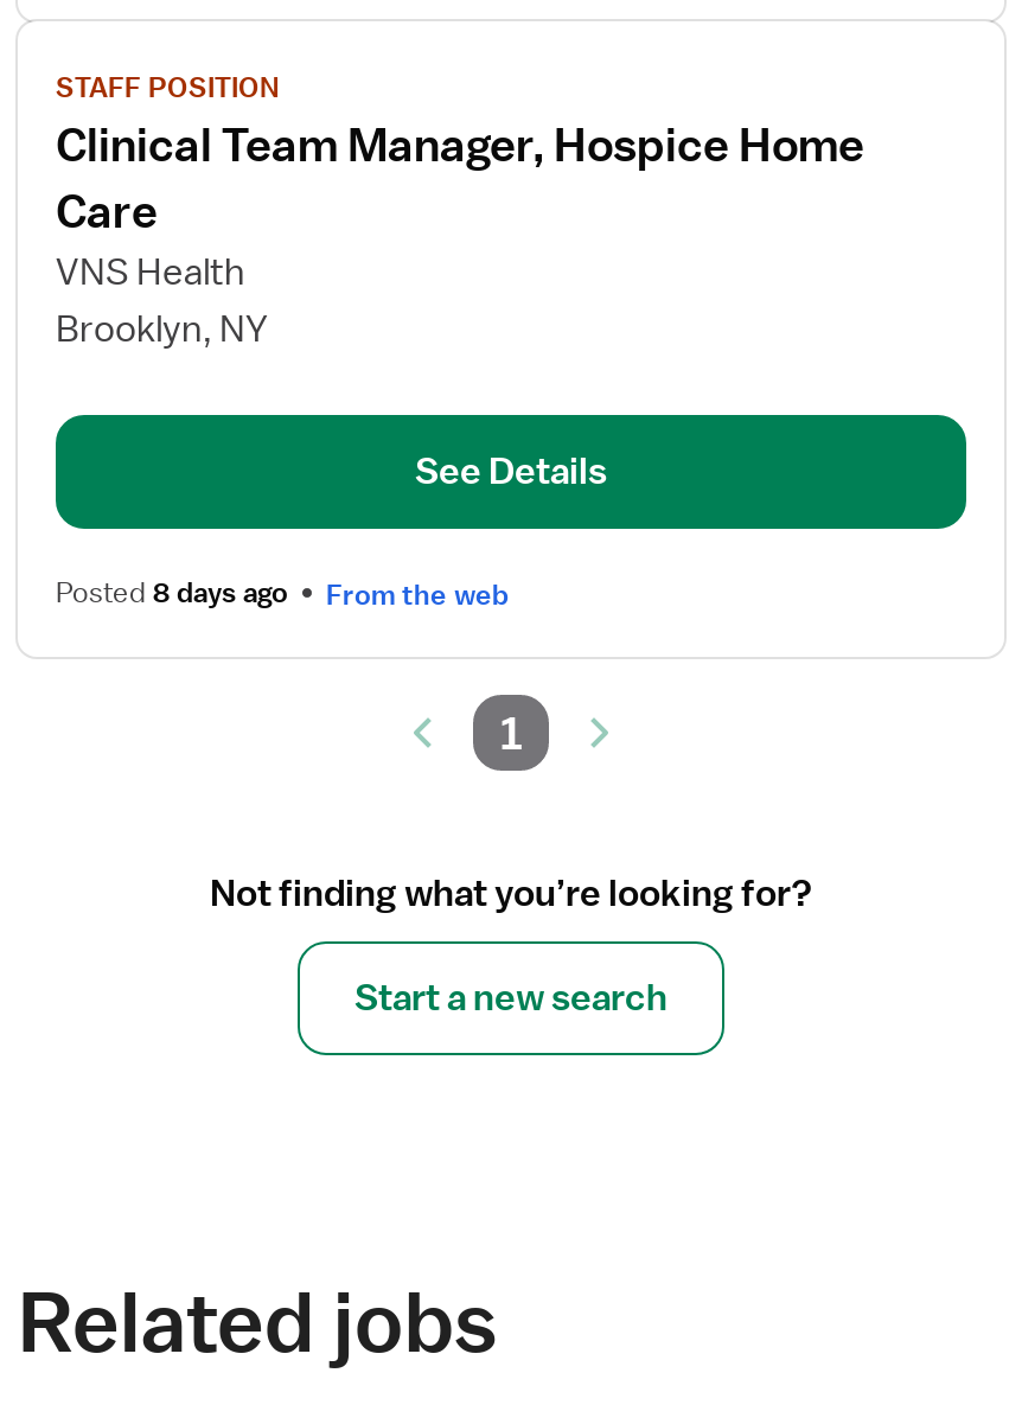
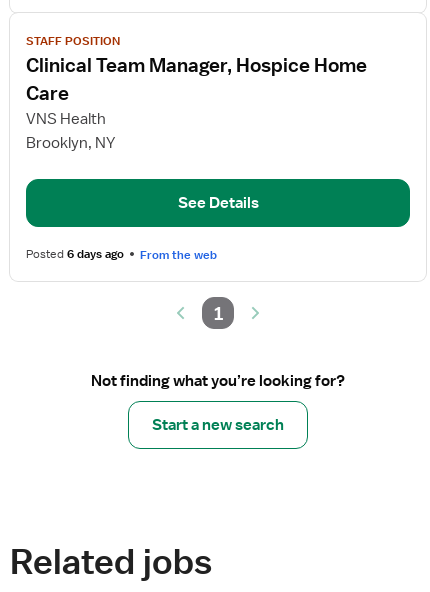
- Posted 8 days ago
+ Posted 6 days ago
